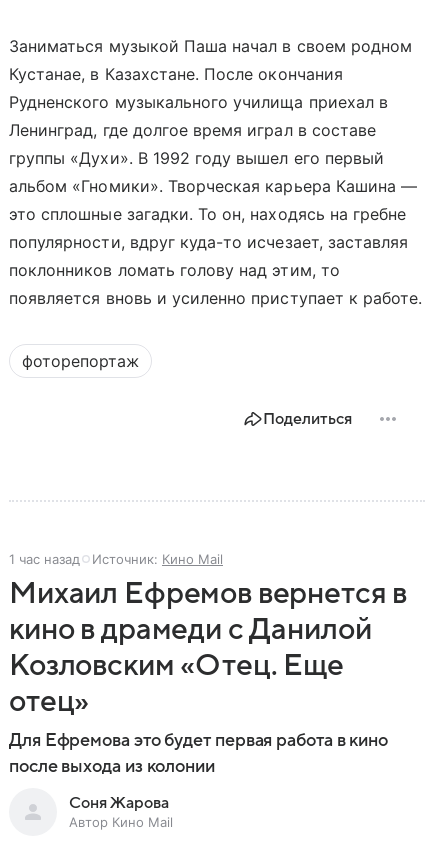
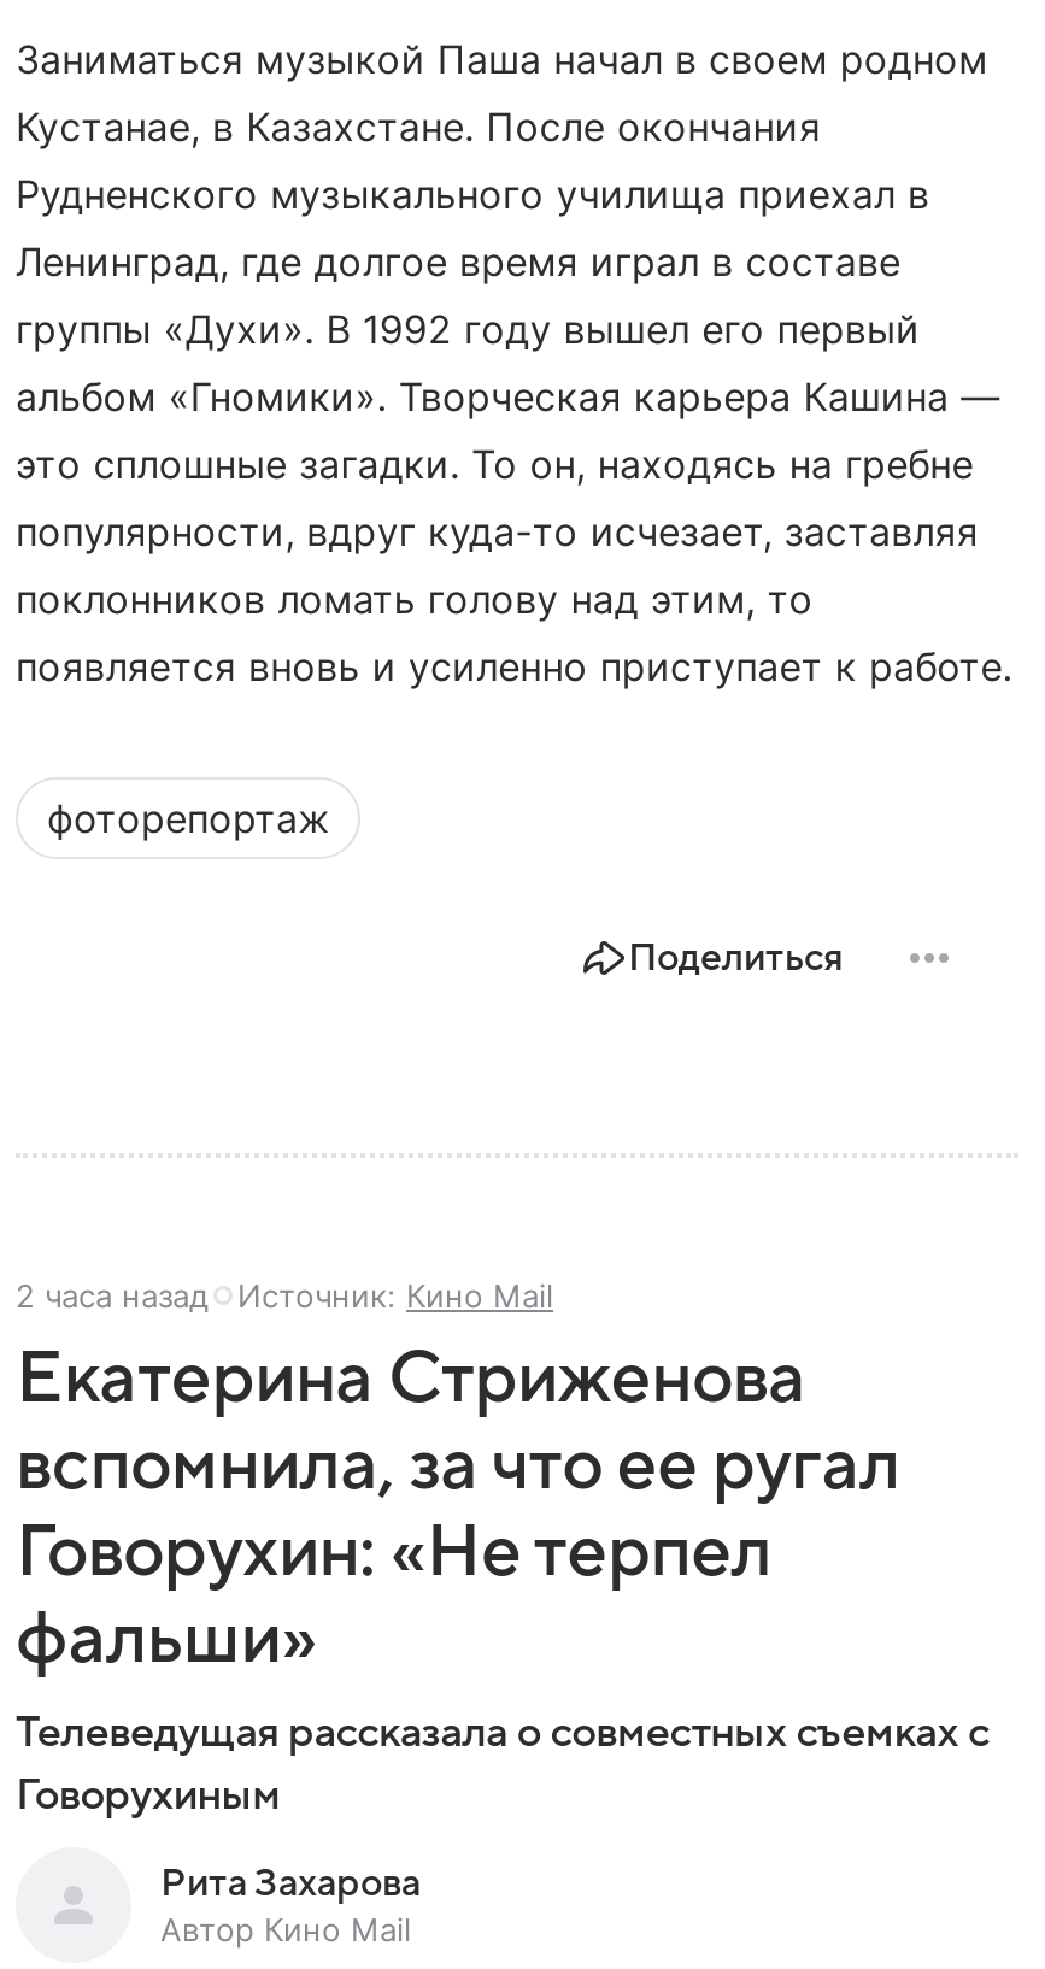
- 1 час назад Источник: Кино Mail
+ 2 часа назад Источник: Кино Mail

- Михаил Ефремов вернется в
- кино в драмеди с Данилой
- Козловским «Отец. Еще
- отец»
- Для Ефремова это будет первая работа в кино
- после выхода из колонии
+ Екатерина Стриженова
+ вспомнила, за что ее ругал
+ Говорухин: «Не терпел
+ фальши»
+ Телеведущая рассказала о совместных съемках с
+ Говорухиным

- Соня Жарова
+ Рита Захарова
